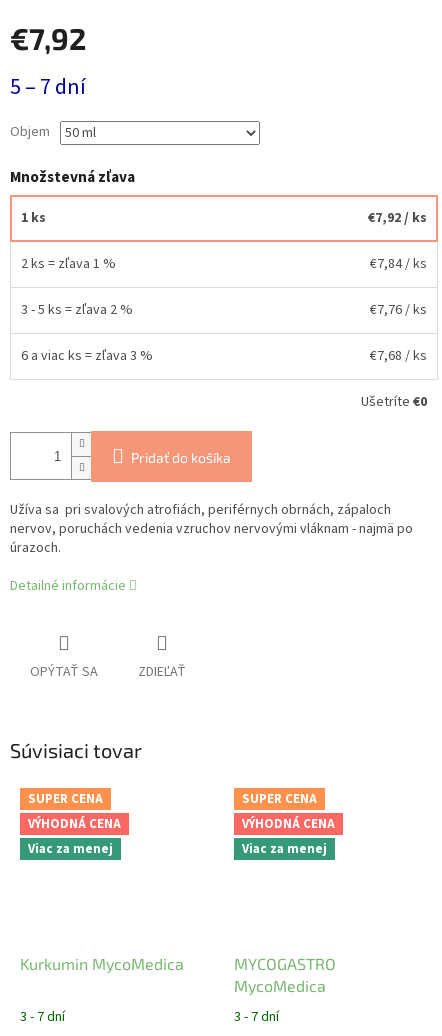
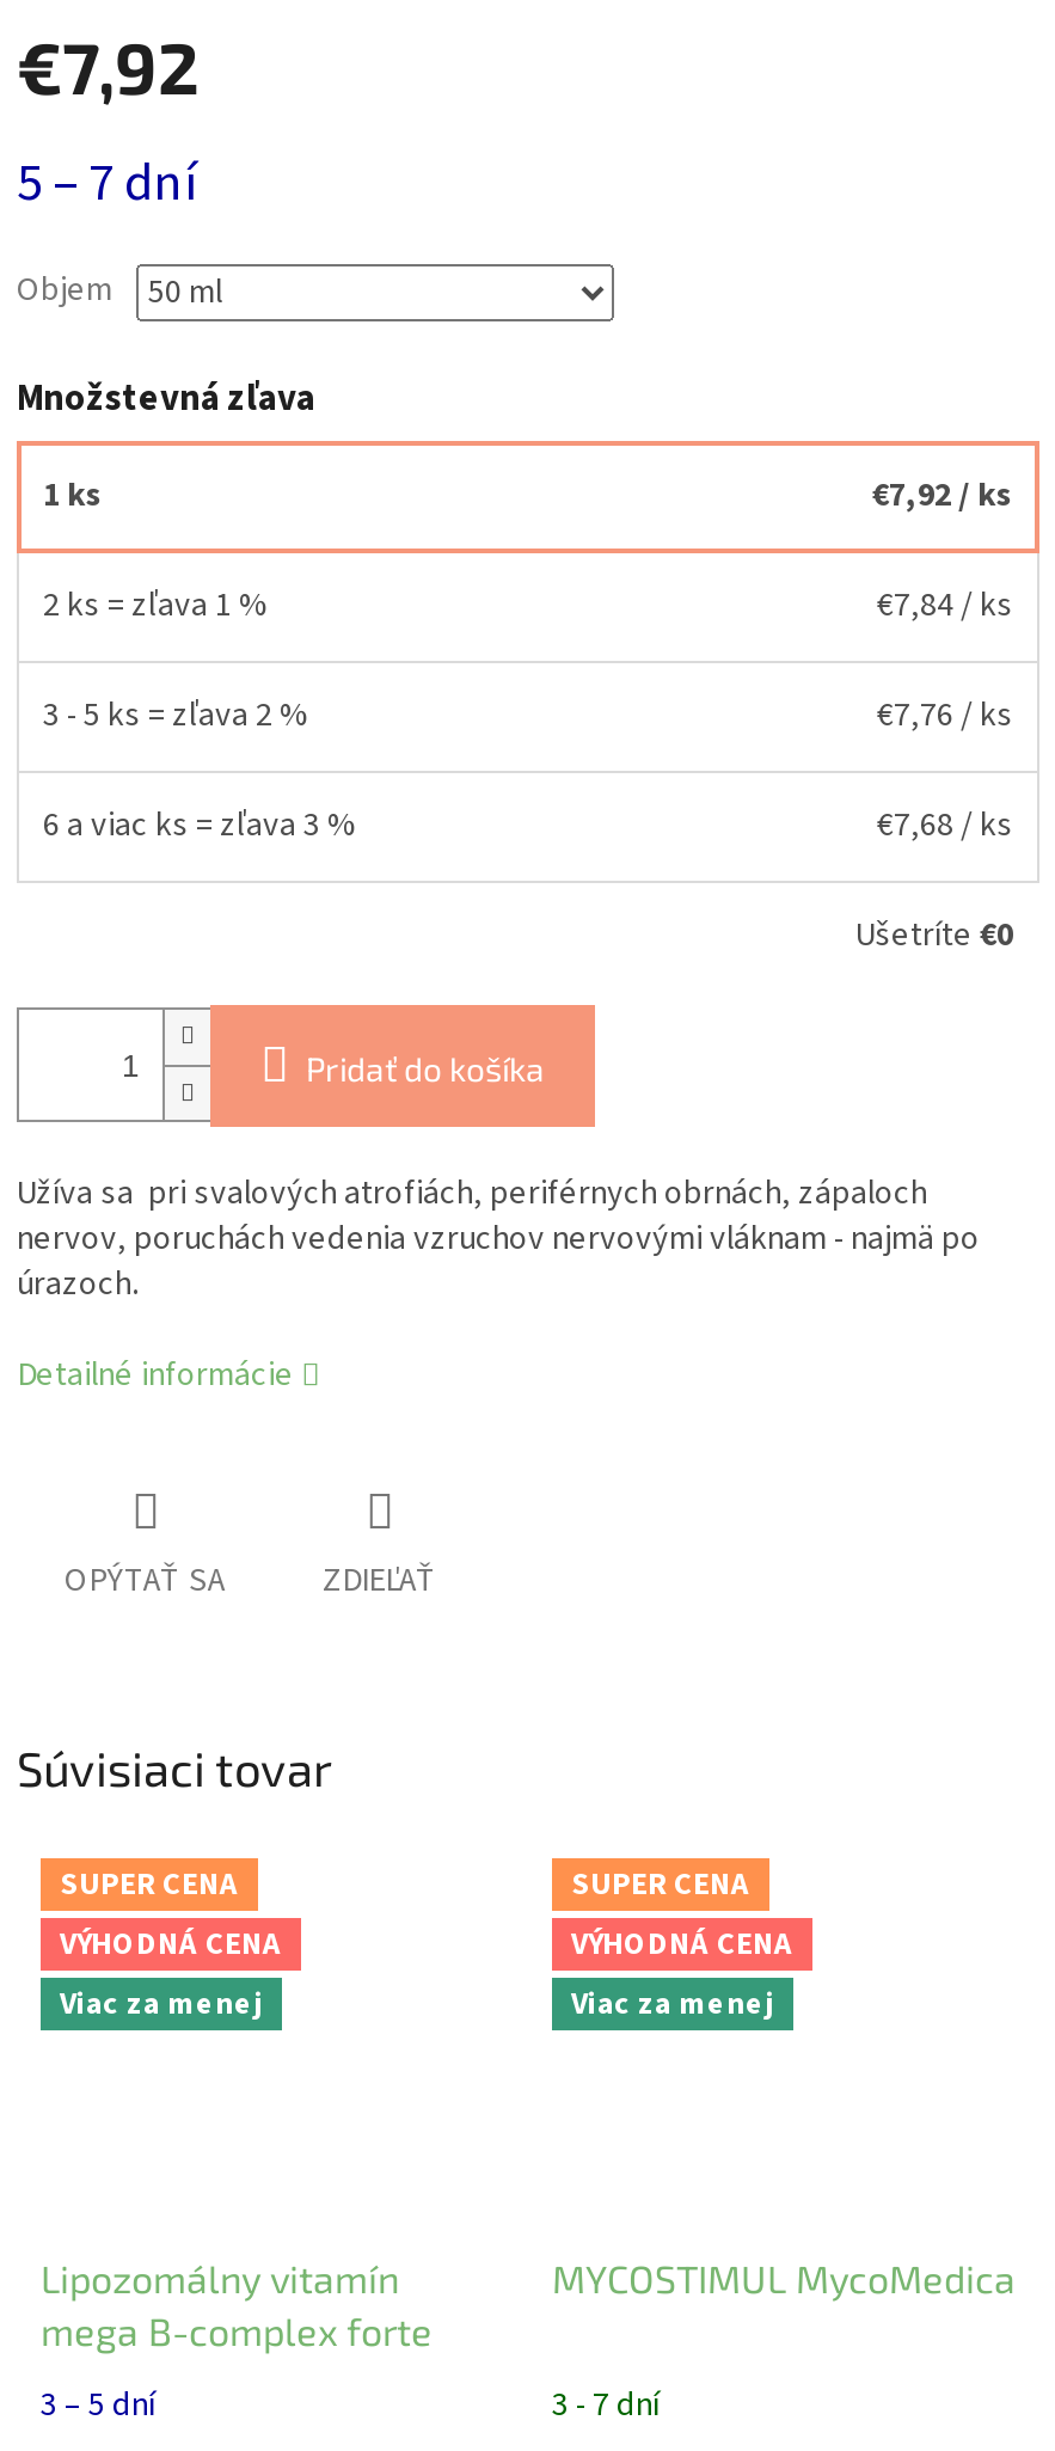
- Kurkumin MycoMedica
+ Lipozomálny vitamín
+ mega B-complex forte

- MYCOGASTRO
- MycoMedica
+ MYCOSTIMUL MycoMedica

- 3 - 7 dní
+ 3 – 5 dní
